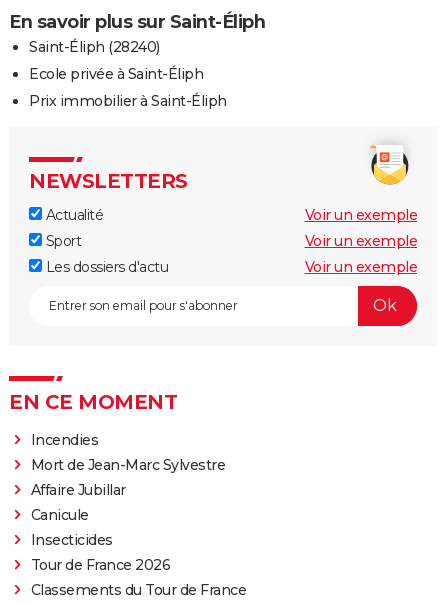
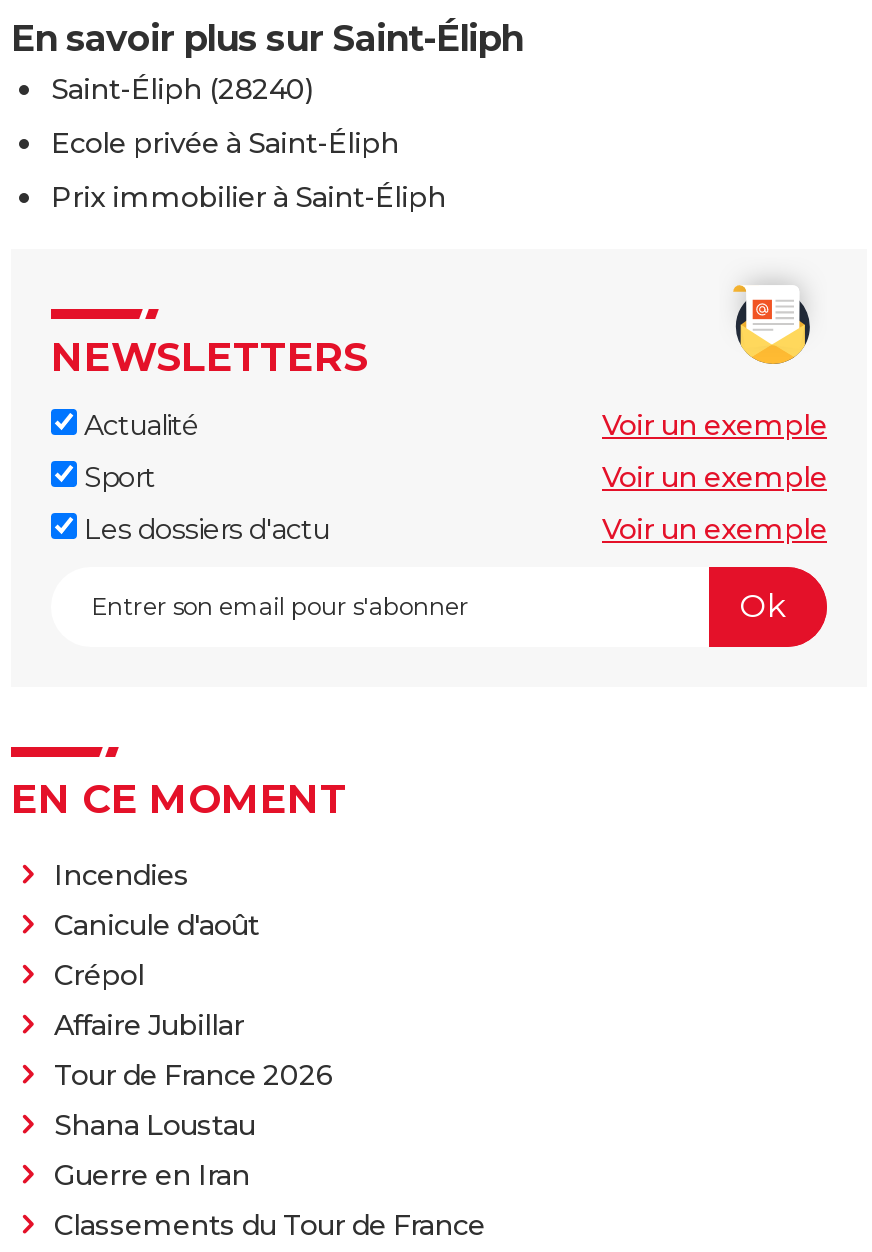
- Mort de Jean-Marc Sylvestre
+ Canicule d'août
+ Crépol

- Canicule
- Insecticides

moved up: Tour de France 2026

+ Shana Loustau
+ Guerre en Iran
